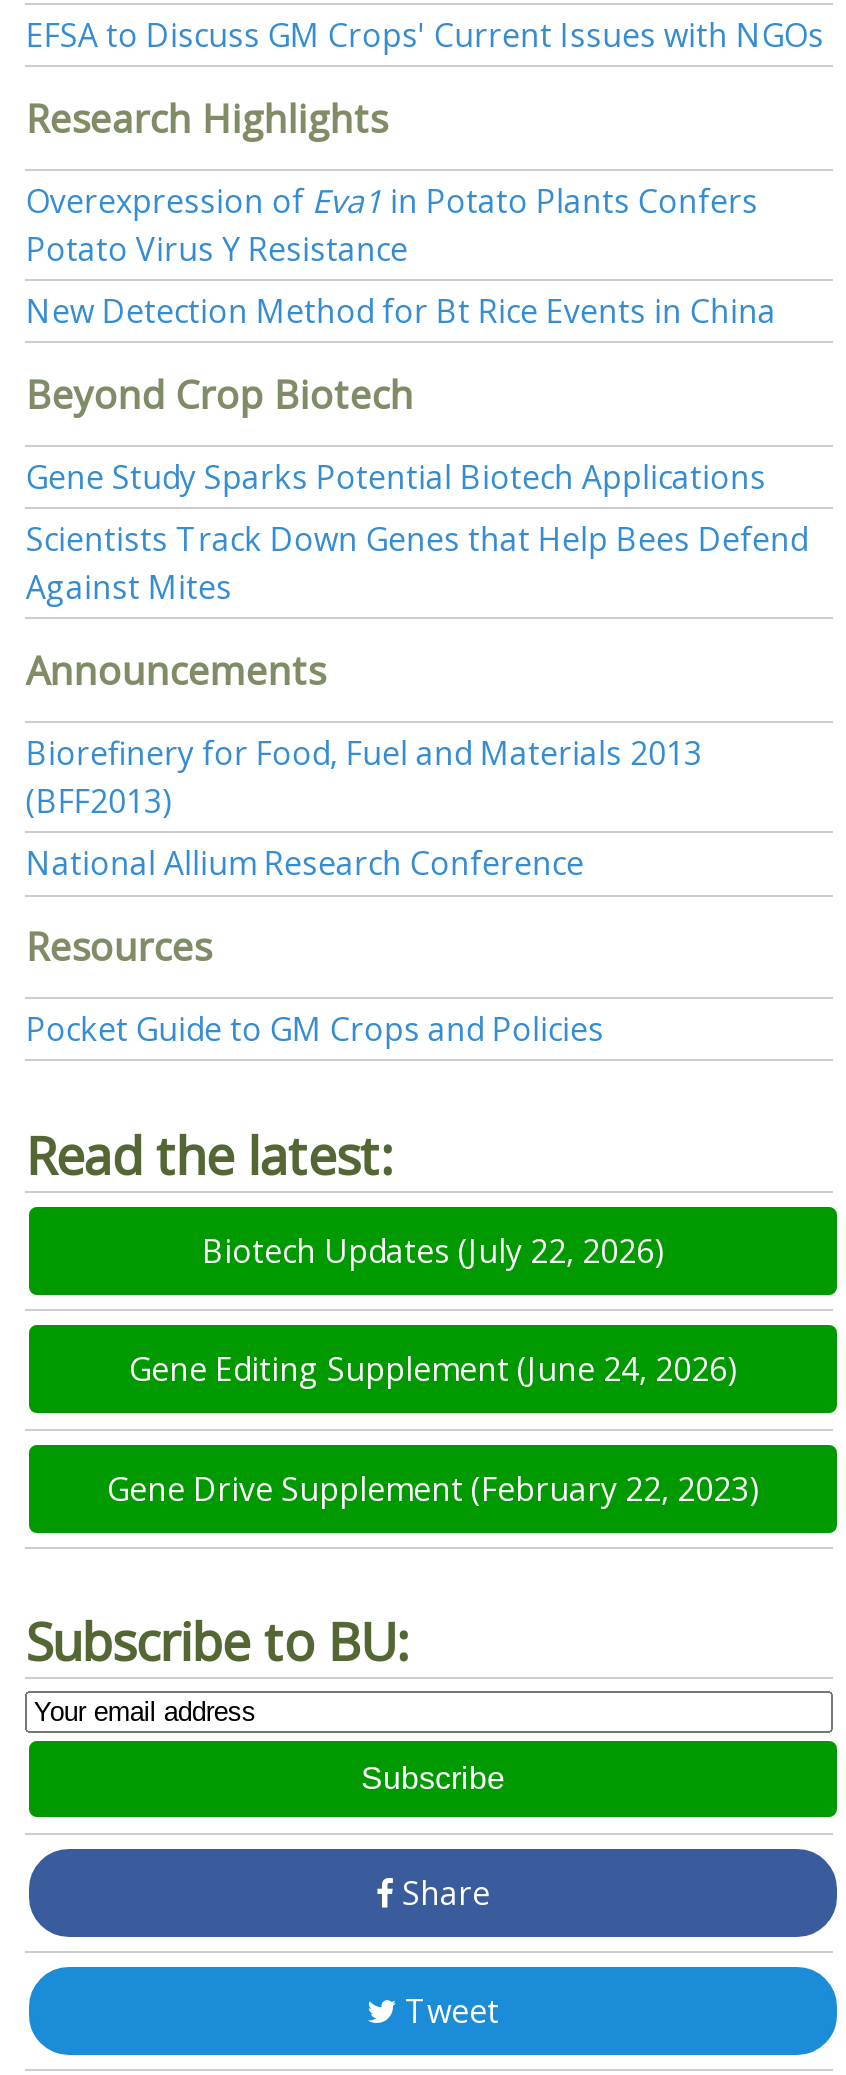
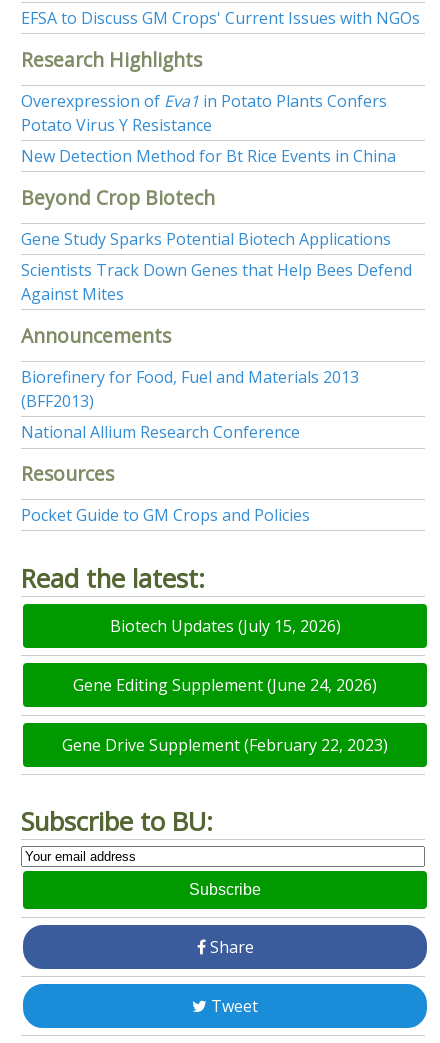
- Biotech Updates (July 22, 2026)
+ Biotech Updates (July 15, 2026)
